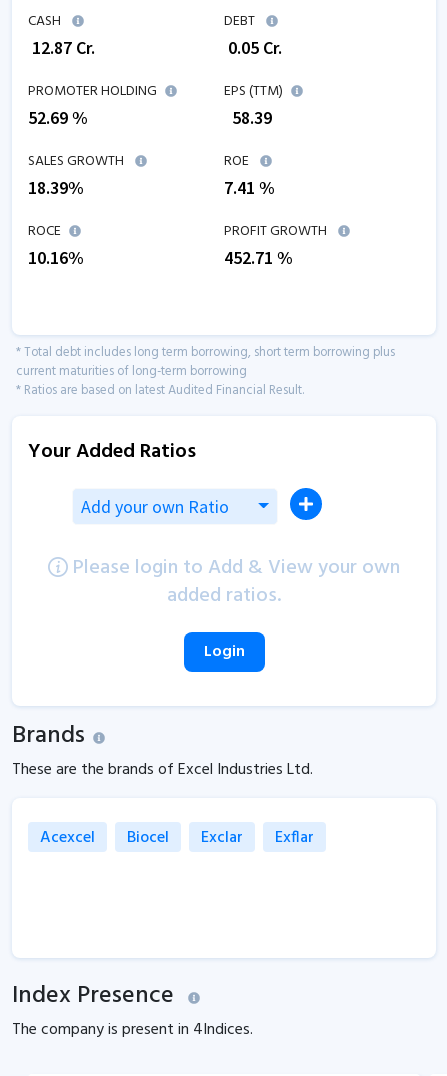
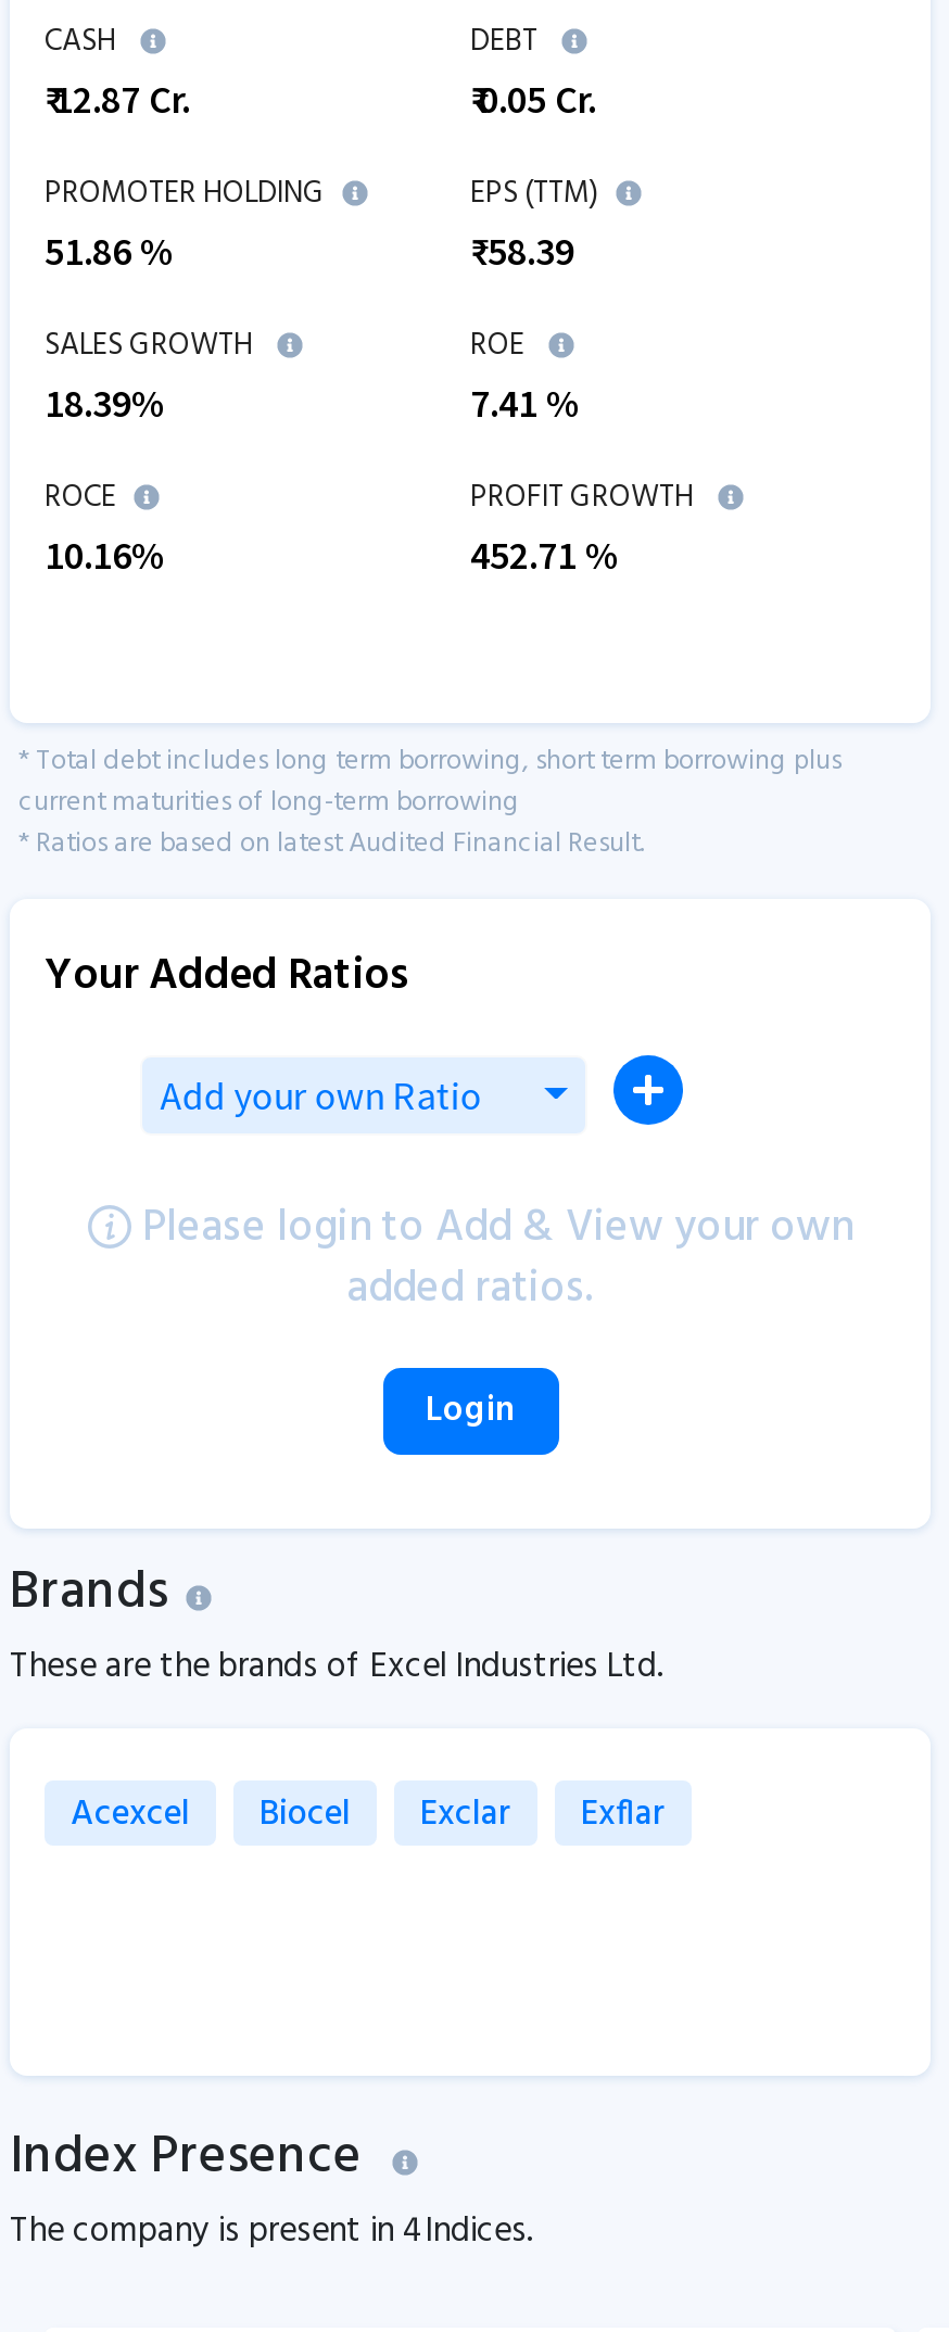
- 52.69 %
+ 51.86 %
